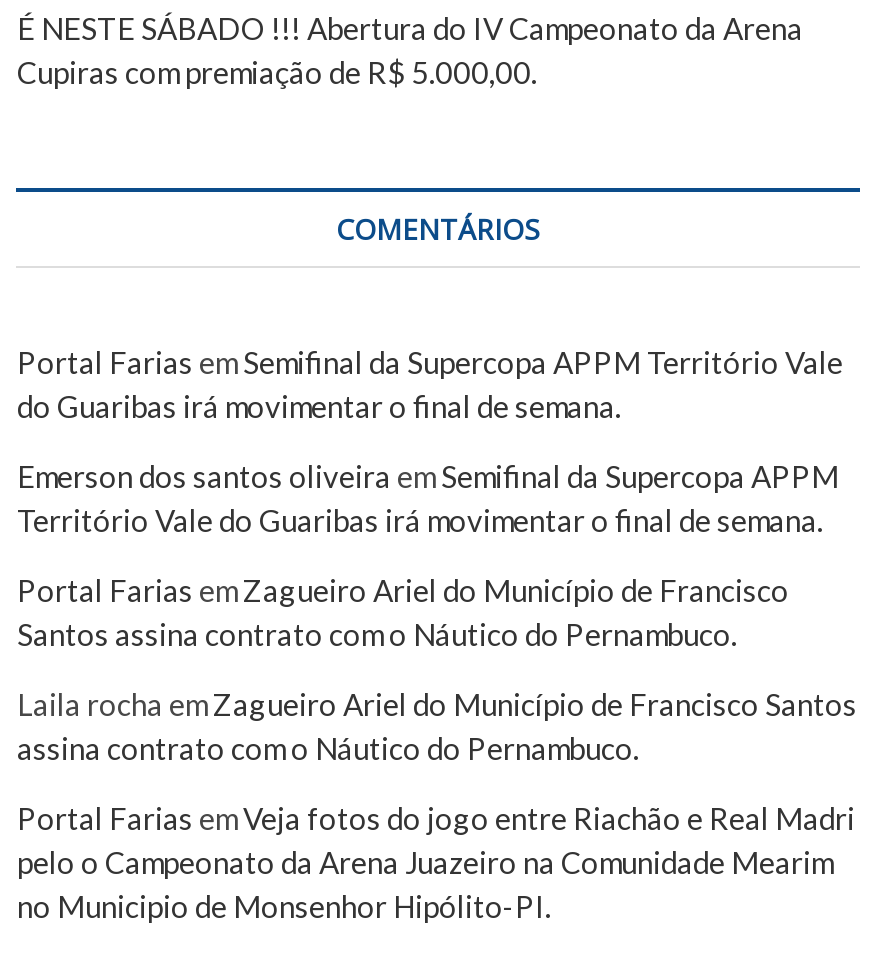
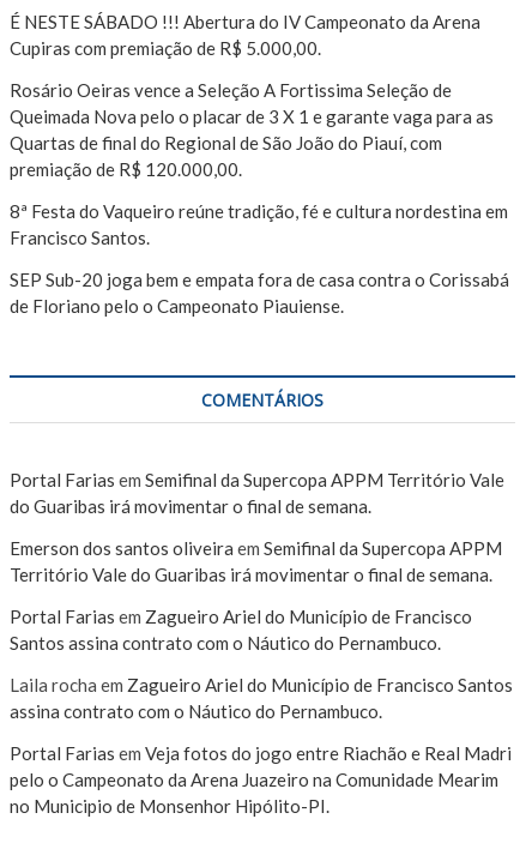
+ Rosário Oeiras vence a Seleção A Fortissima Seleção de
+ Queimada Nova pelo o placar de 3 X 1 e garante vaga para as
+ Quartas de final do Regional de São João do Piauí, com
+ premiação de R$ 120.000,00.
+ 8ª Festa do Vaqueiro reúne tradição, fé e cultura nordestina em
+ Francisco Santos.
+ SEP Sub-20 joga bem e empata fora de casa contra o Corissabá
+ de Floriano pelo o Campeonato Piauiense.
